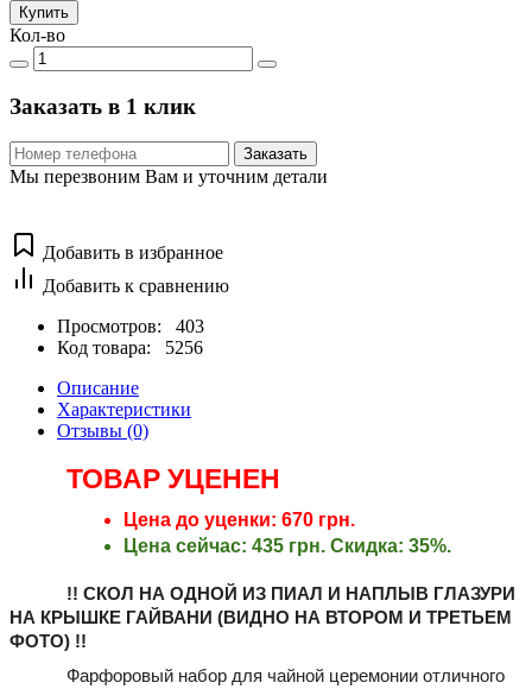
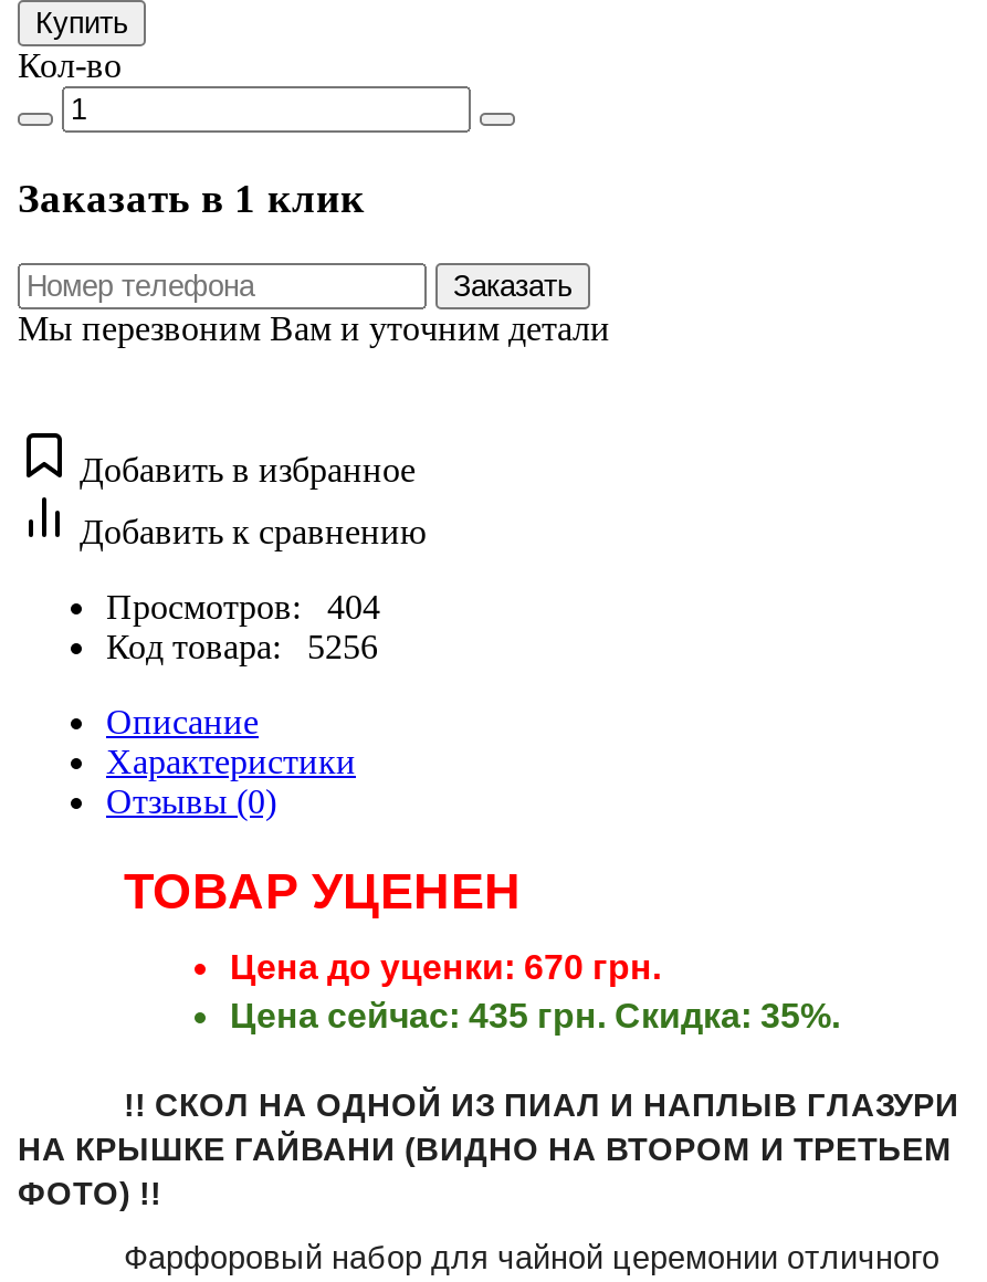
- Просмотров: 403
+ Просмотров: 404
